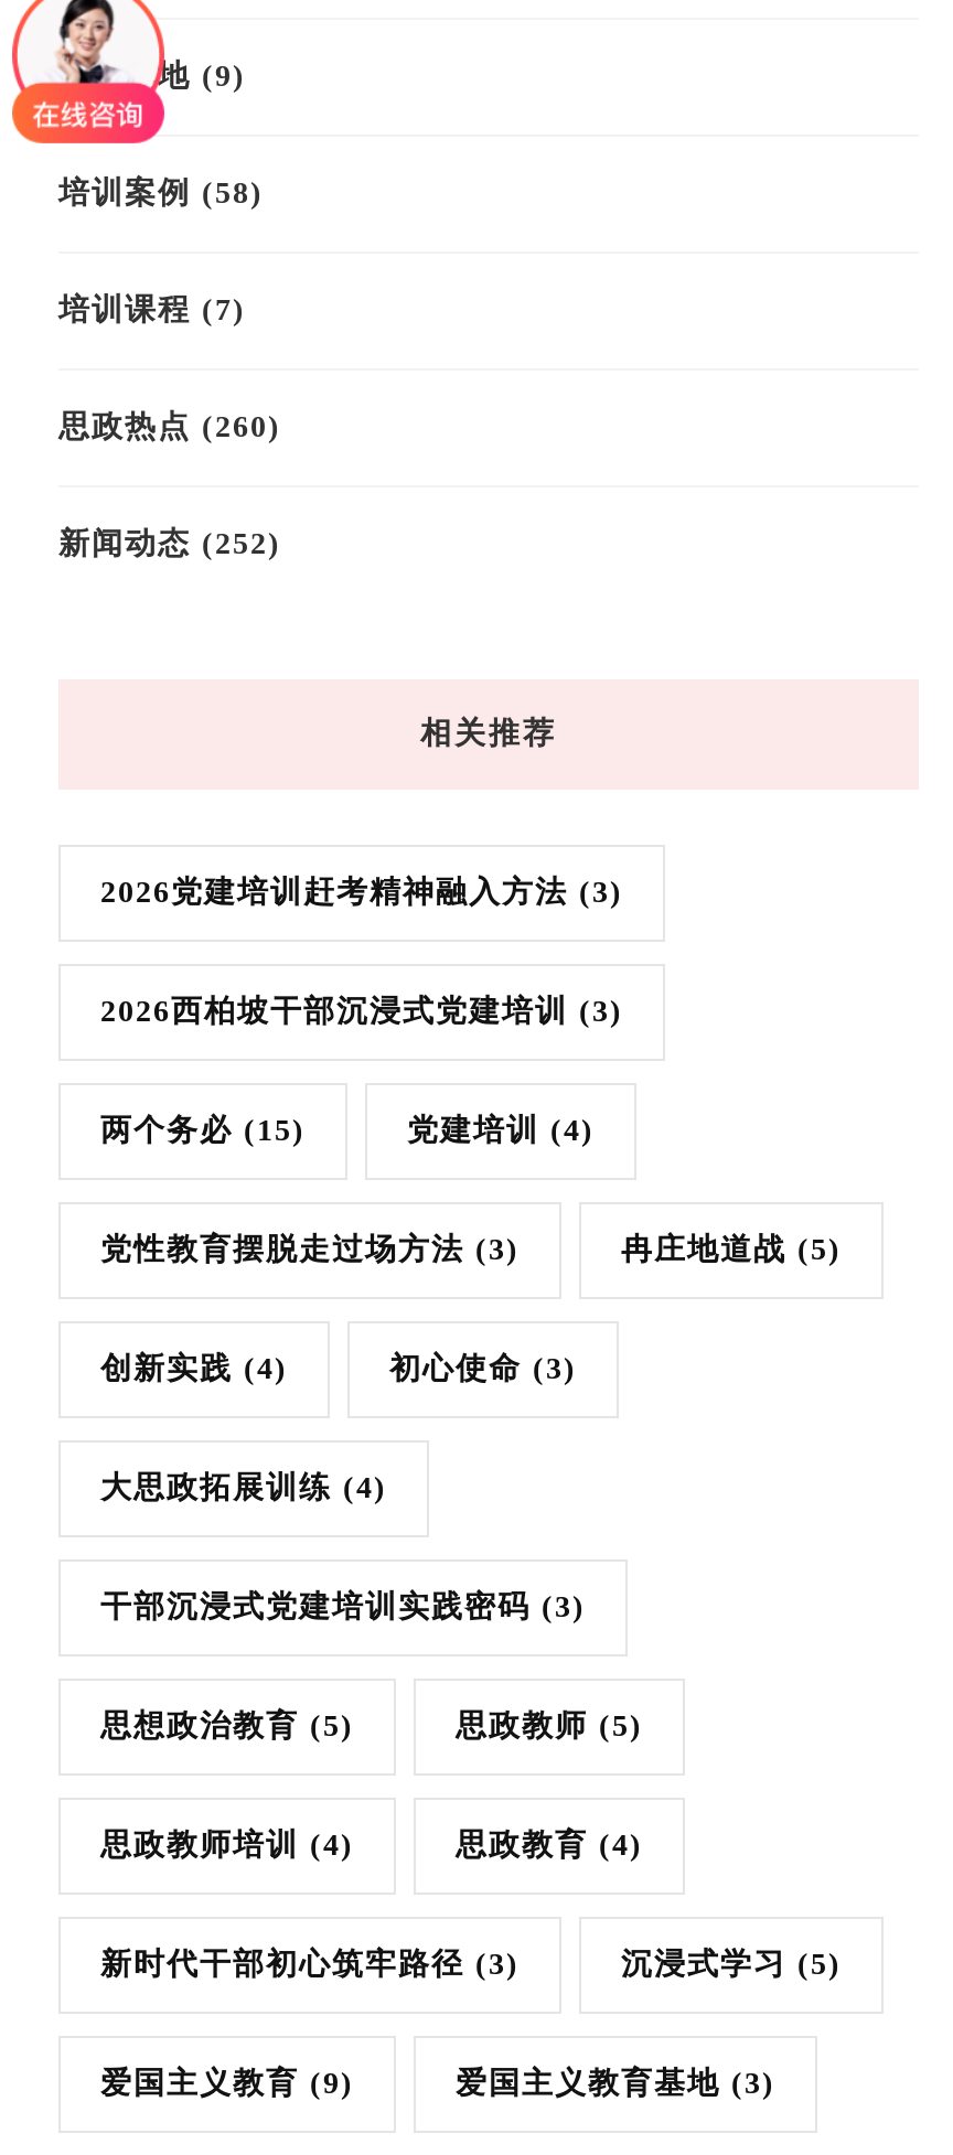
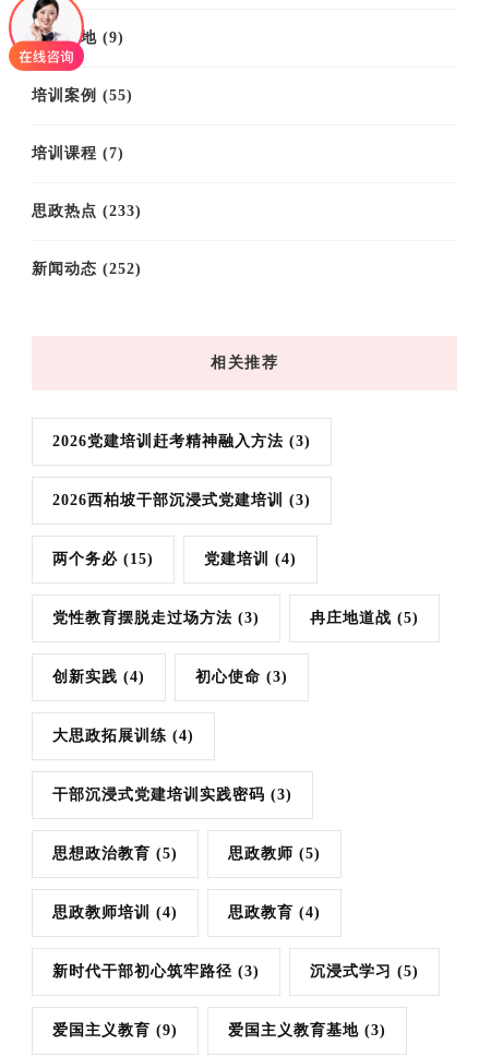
- 培训案例(58)
+ 培训案例(55)

- 思政热点(260)
+ 思政热点(233)
